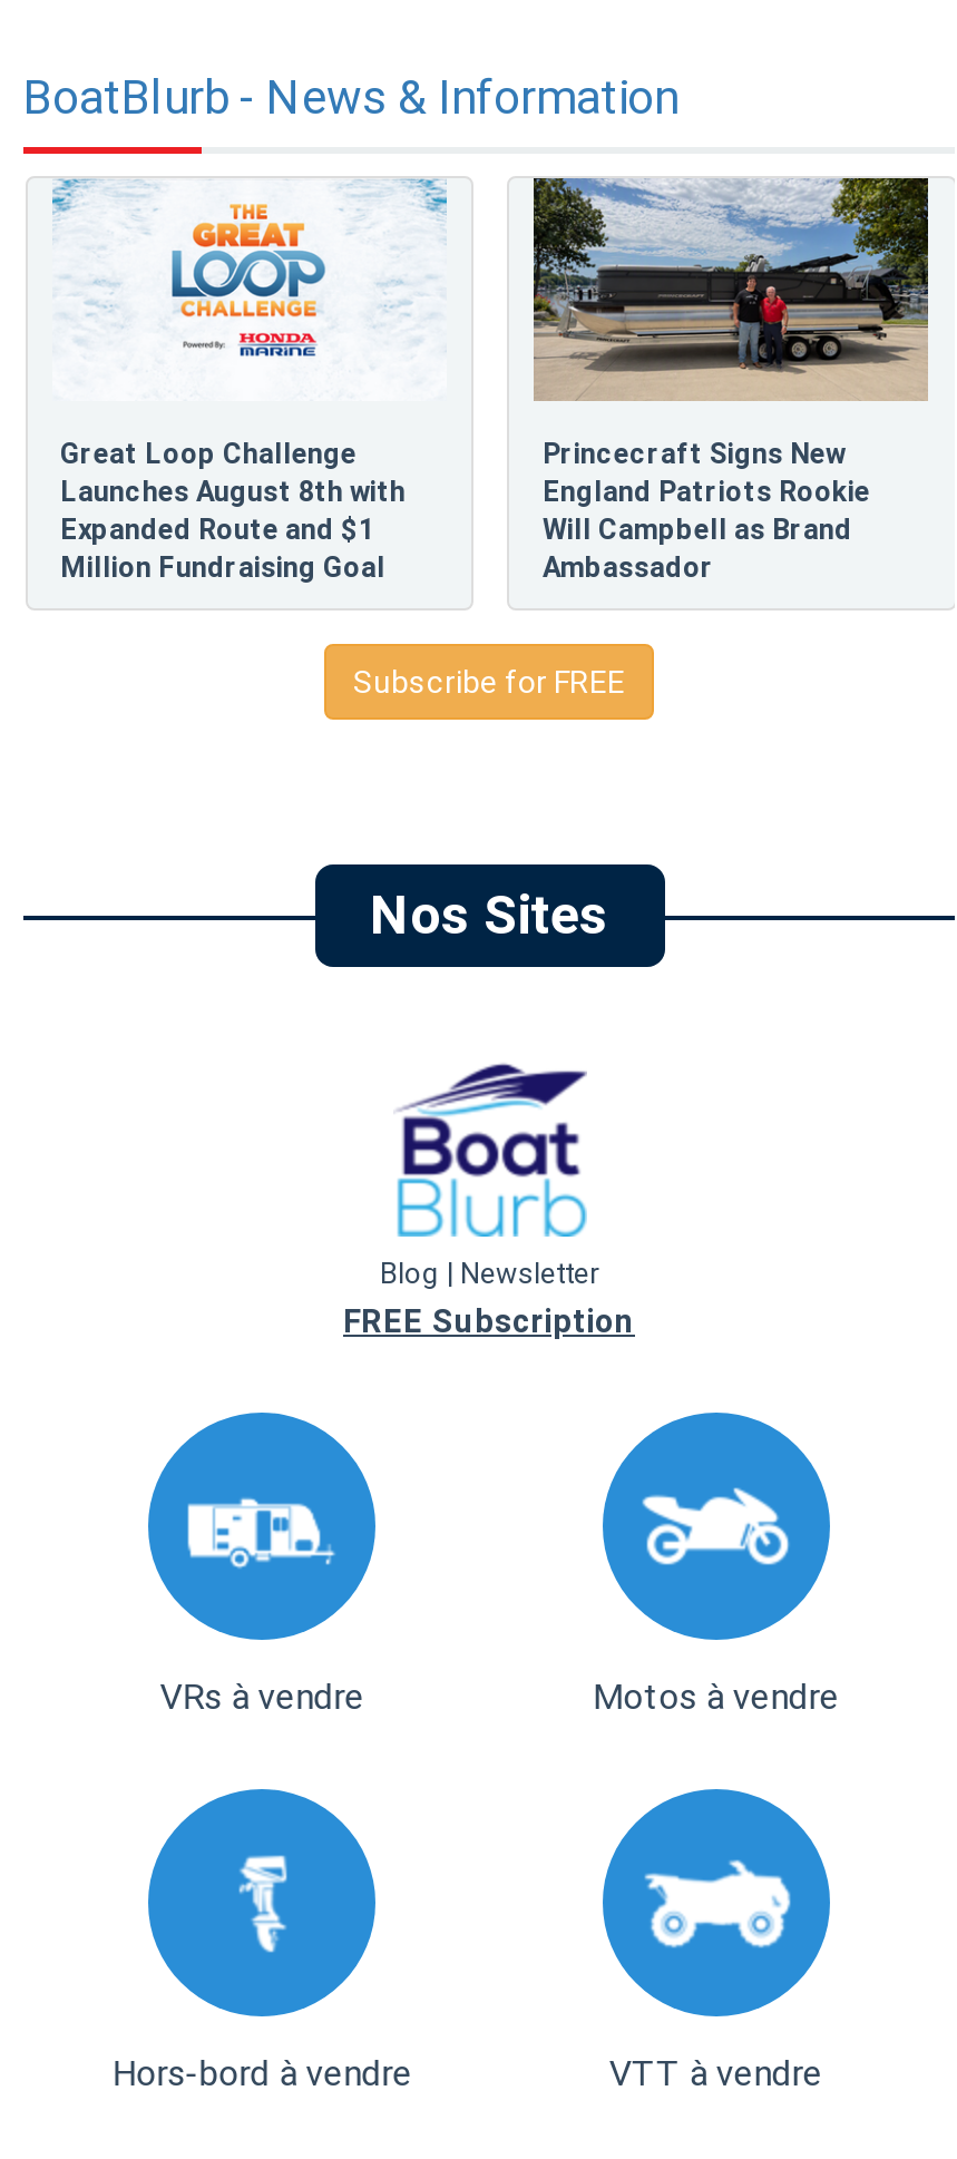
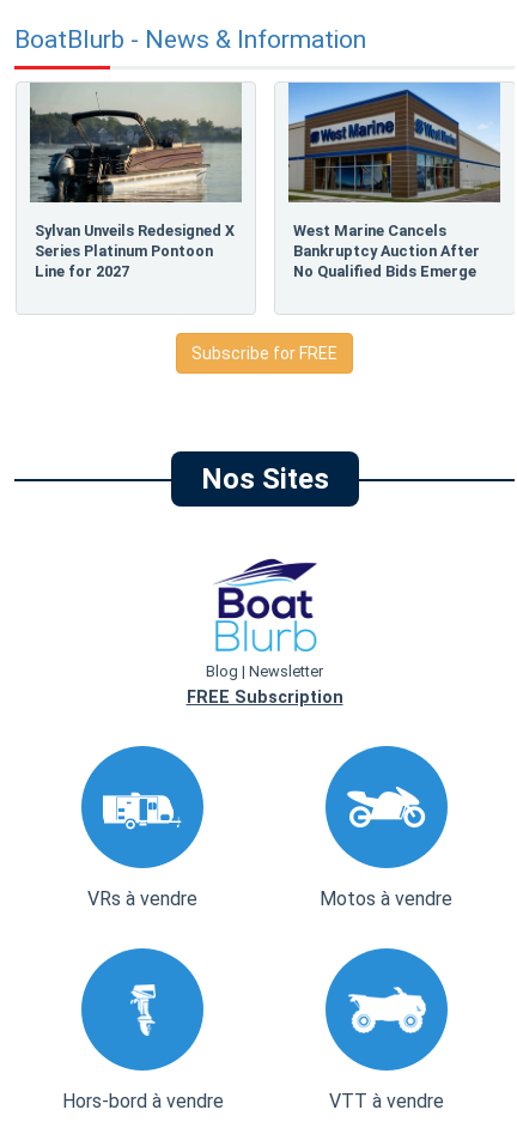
- [image]
- Great Loop Challenge
- Launches August 8th with
- Expanded Route and $1
- Million Fundraising Goal
+ [image]
+ Sylvan Unveils Redesigned X
+ Series Platinum Pontoon
+ Line for 2027

- [image]
- Princecraft Signs New
- England Patriots Rookie
- Will Campbell as Brand
- Ambassador
+ [image]
+ West Marine Cancels
+ Bankruptcy Auction After
+ No Qualified Bids Emerge
